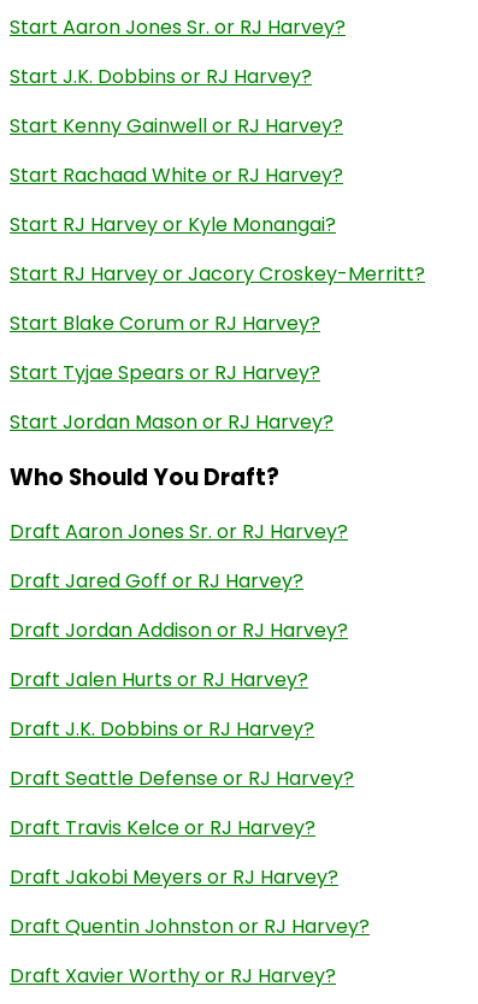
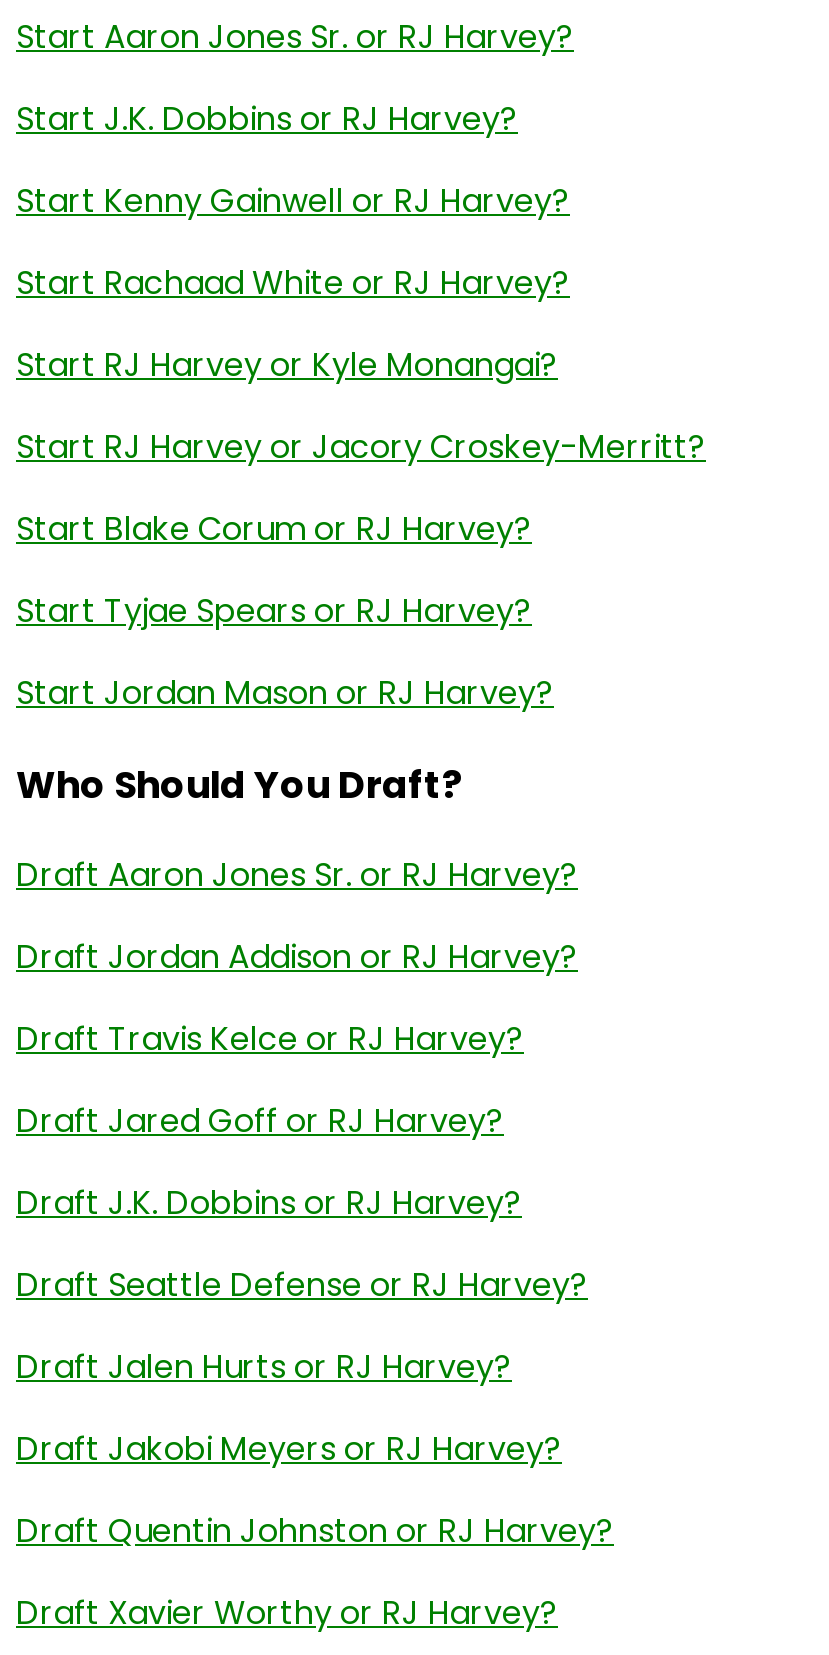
moved down: Draft Jared Goff or RJ Harvey?

moved up: Draft Jordan Addison or RJ Harvey?

moved down: Draft Jalen Hurts or RJ Harvey?

moved up: Draft Travis Kelce or RJ Harvey?
